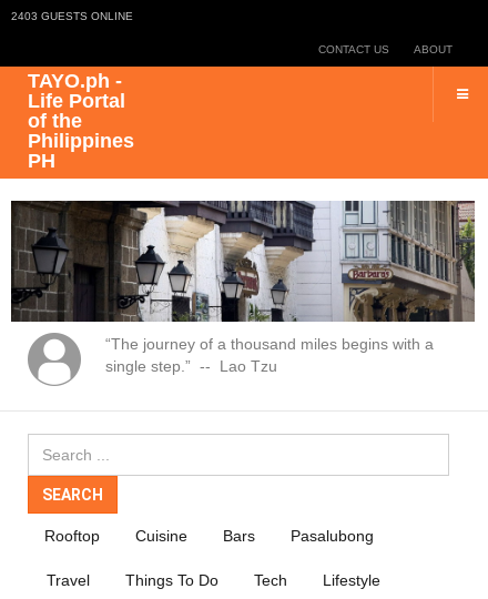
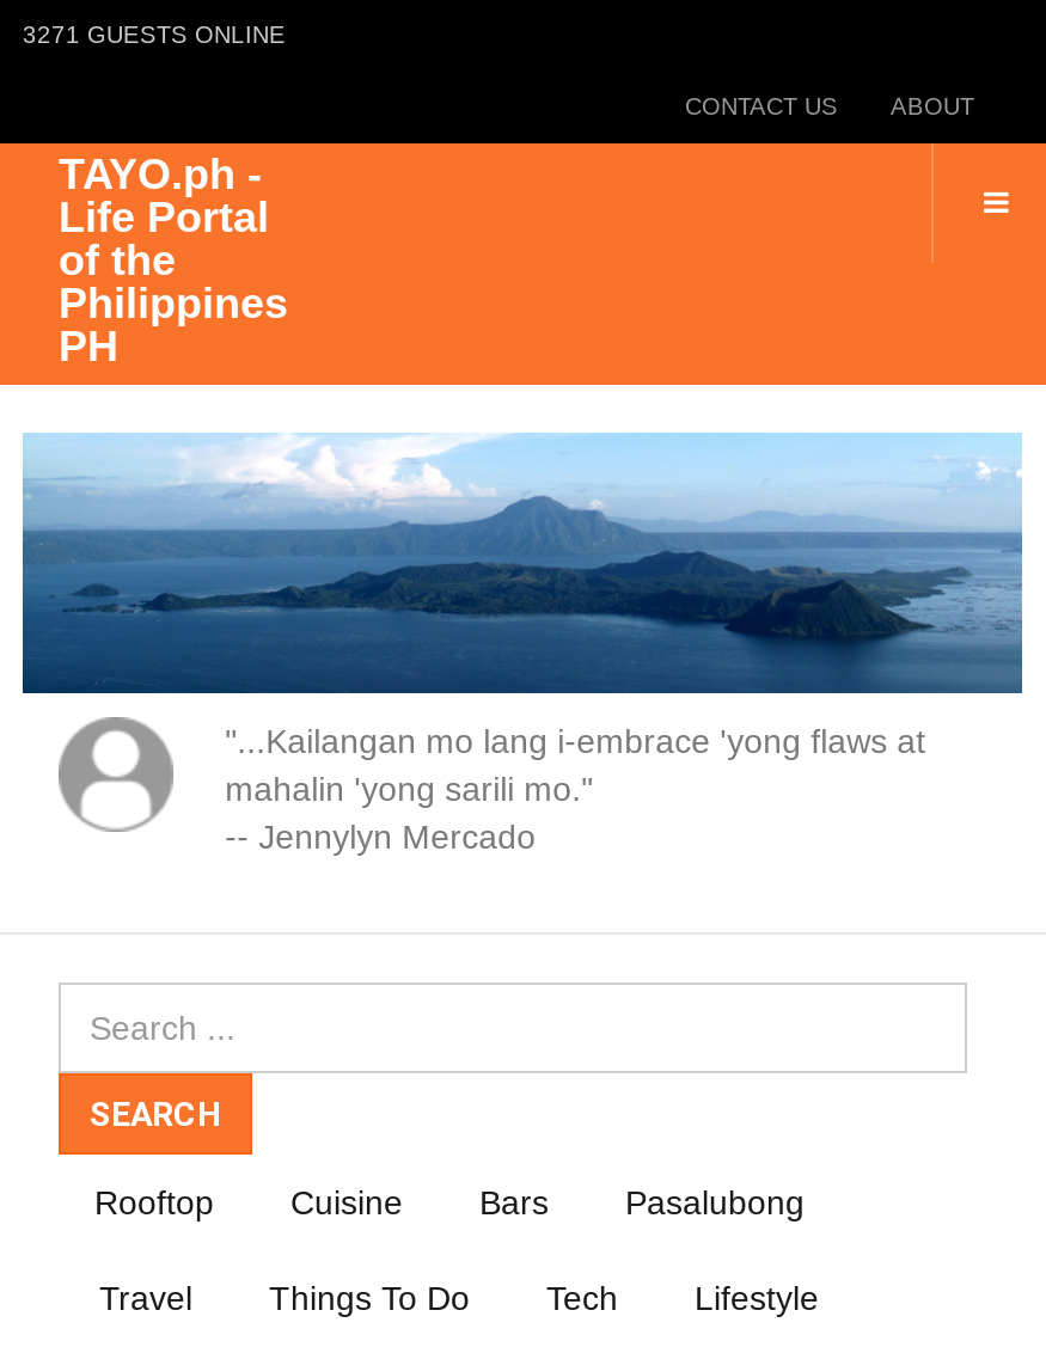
- 2403 GUESTS ONLINE
+ 3271 GUESTS ONLINE

- [image]
- “The journey of a thousand miles begins with a
- single step.” -- Lao Tzu
+ [image]
+ "...Kailangan mo lang i-embrace 'yong flaws at
+ mahalin 'yong sarili mo."
+ -- Jennylyn Mercado
